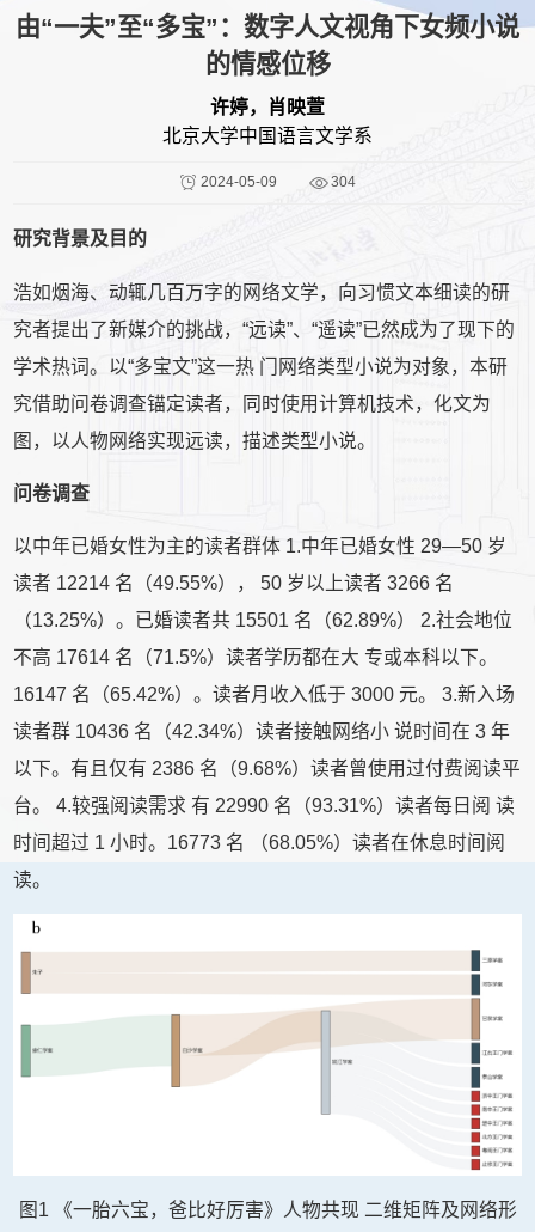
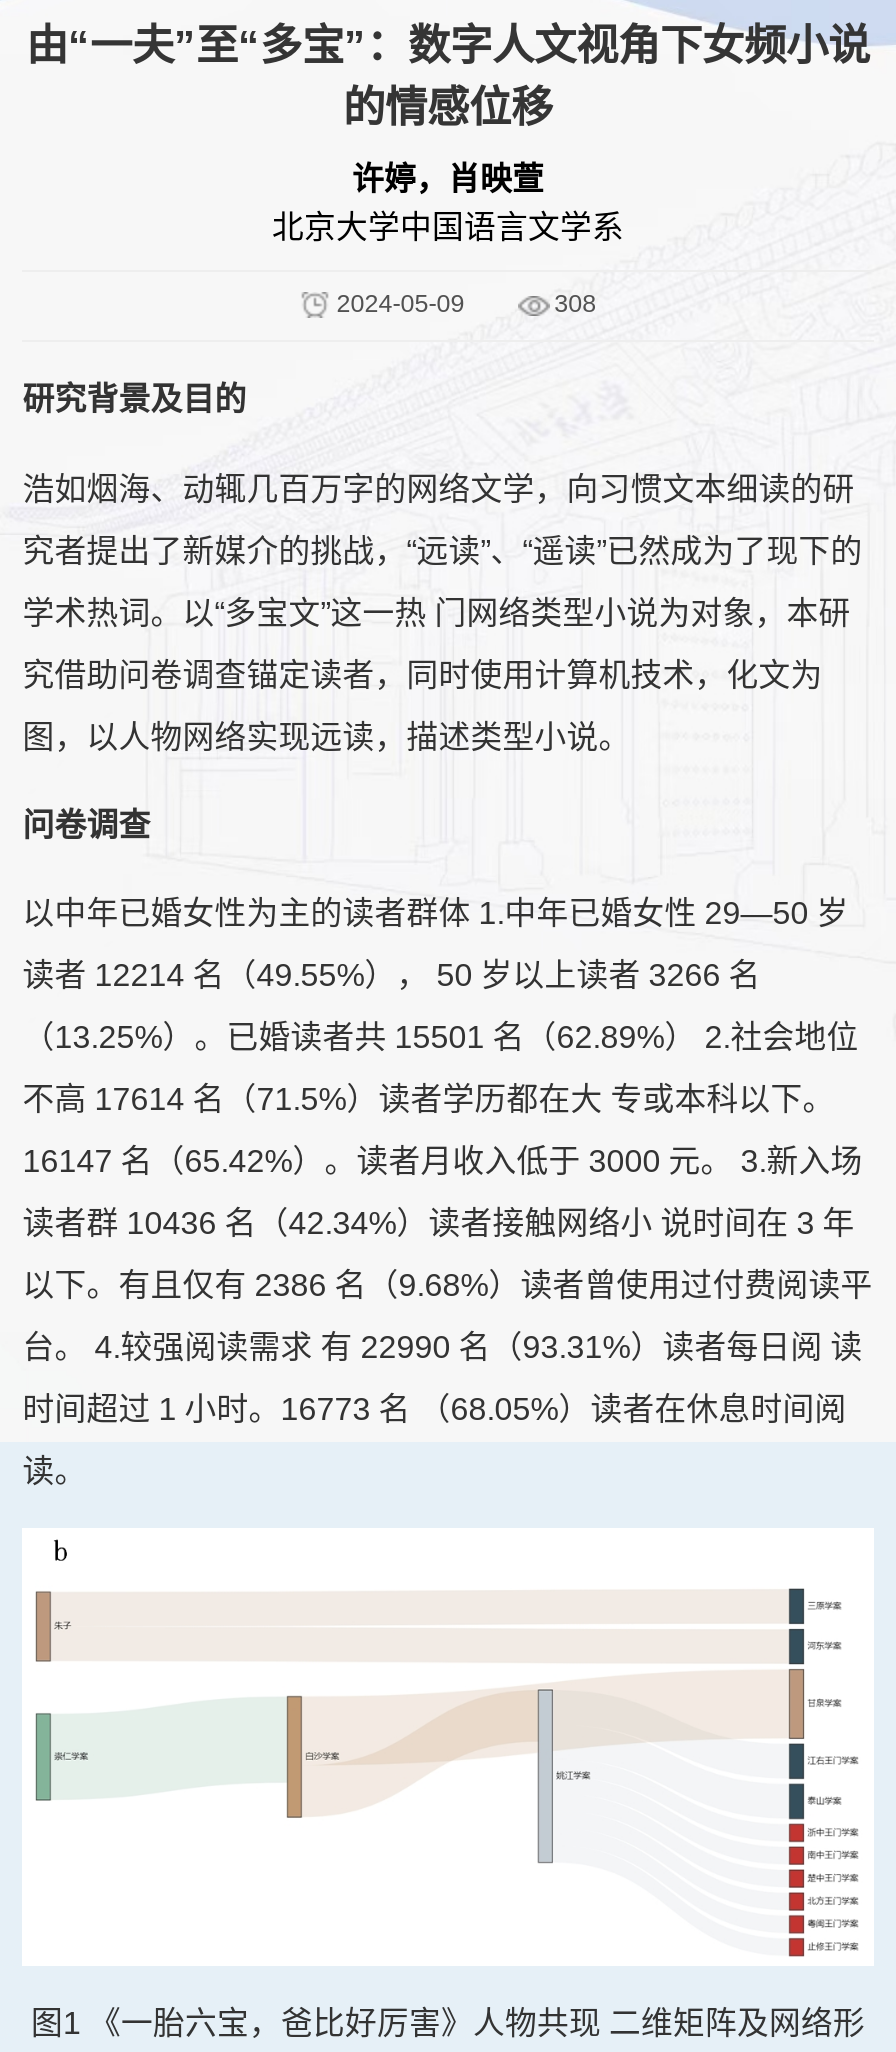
- 304
+ 308
